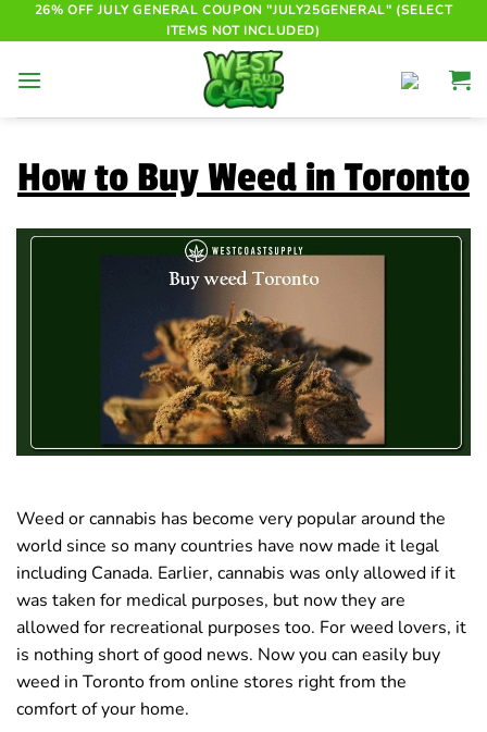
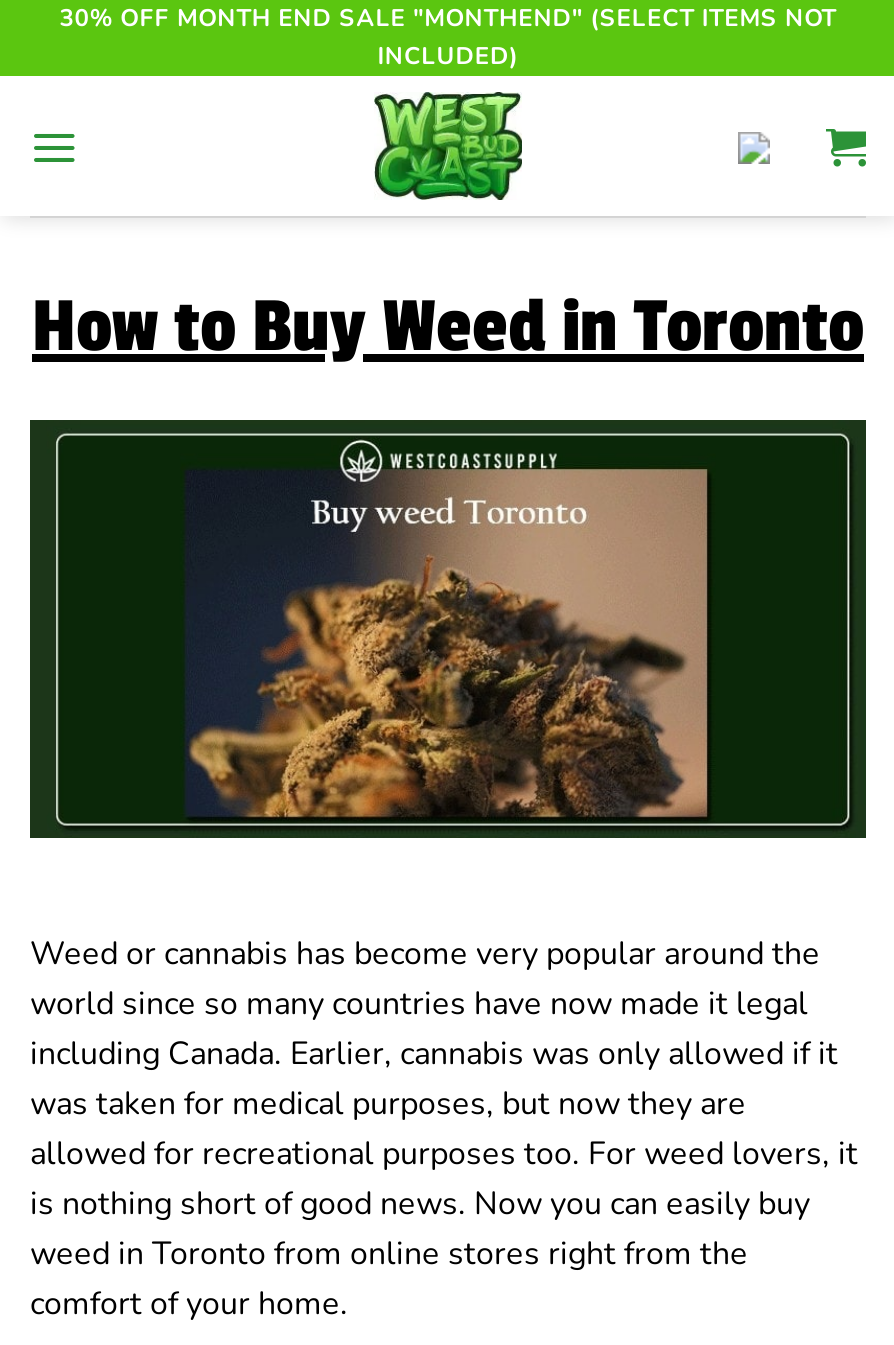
- 26% OFF JULY GENERAL COUPON "JULY25GENERAL" (SELECT
- ITEMS NOT INCLUDED)
+ 30% OFF MONTH END SALE "MONTHEND" (SELECT ITEMS NOT
+ INCLUDED)
